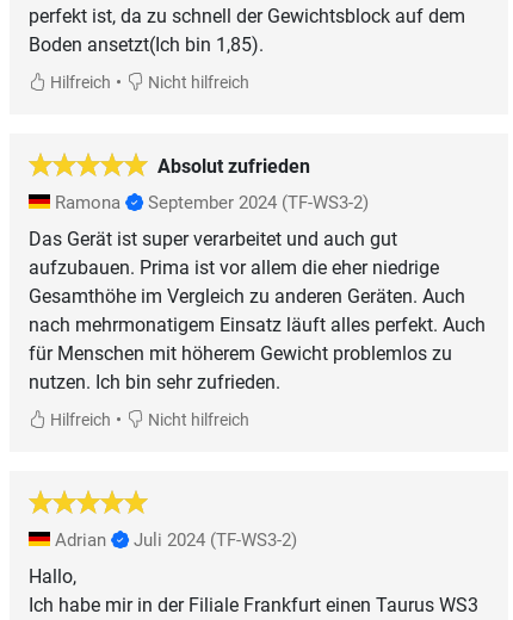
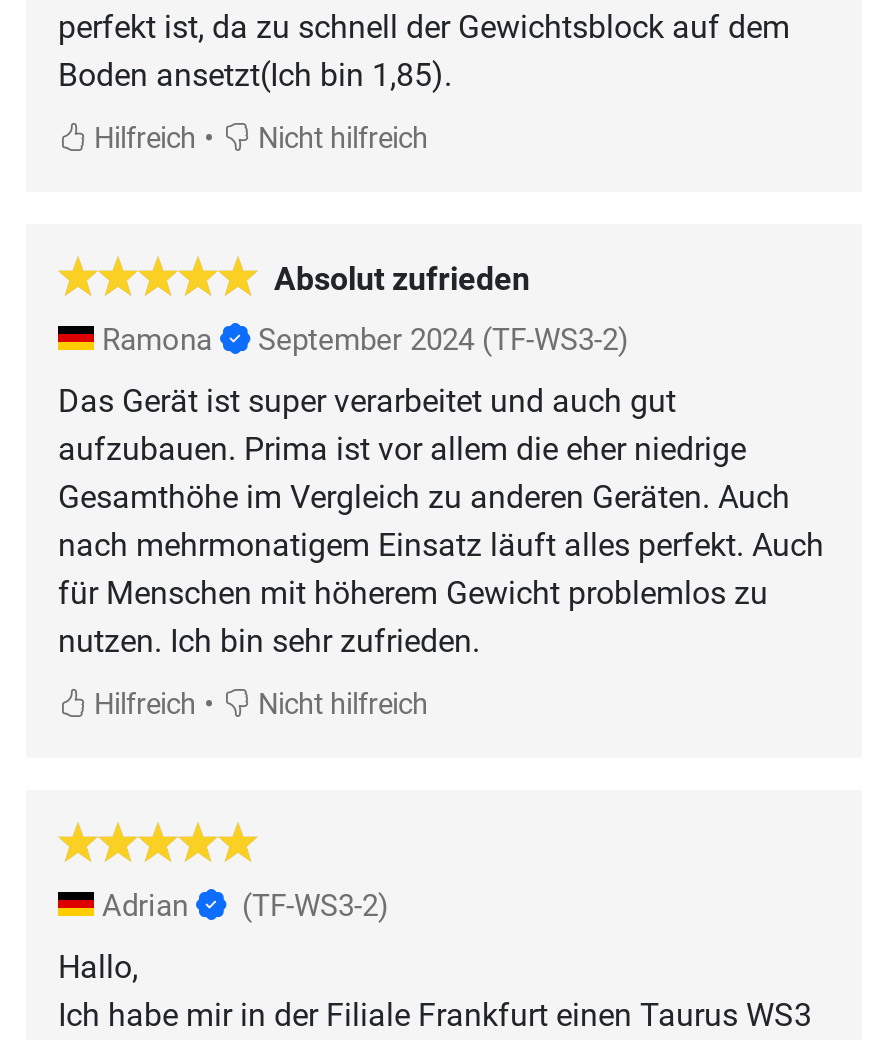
- Adrian Juli 2024 (TF-WS3-2)
+ Adrian (TF-WS3-2)
